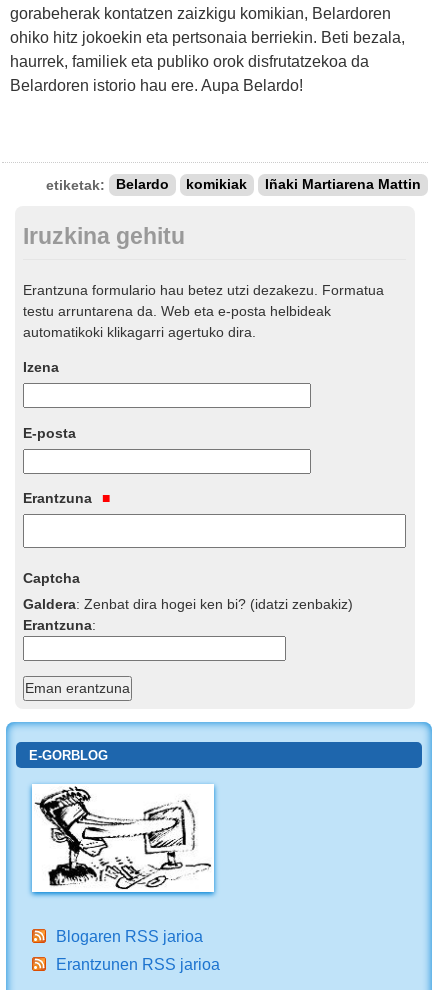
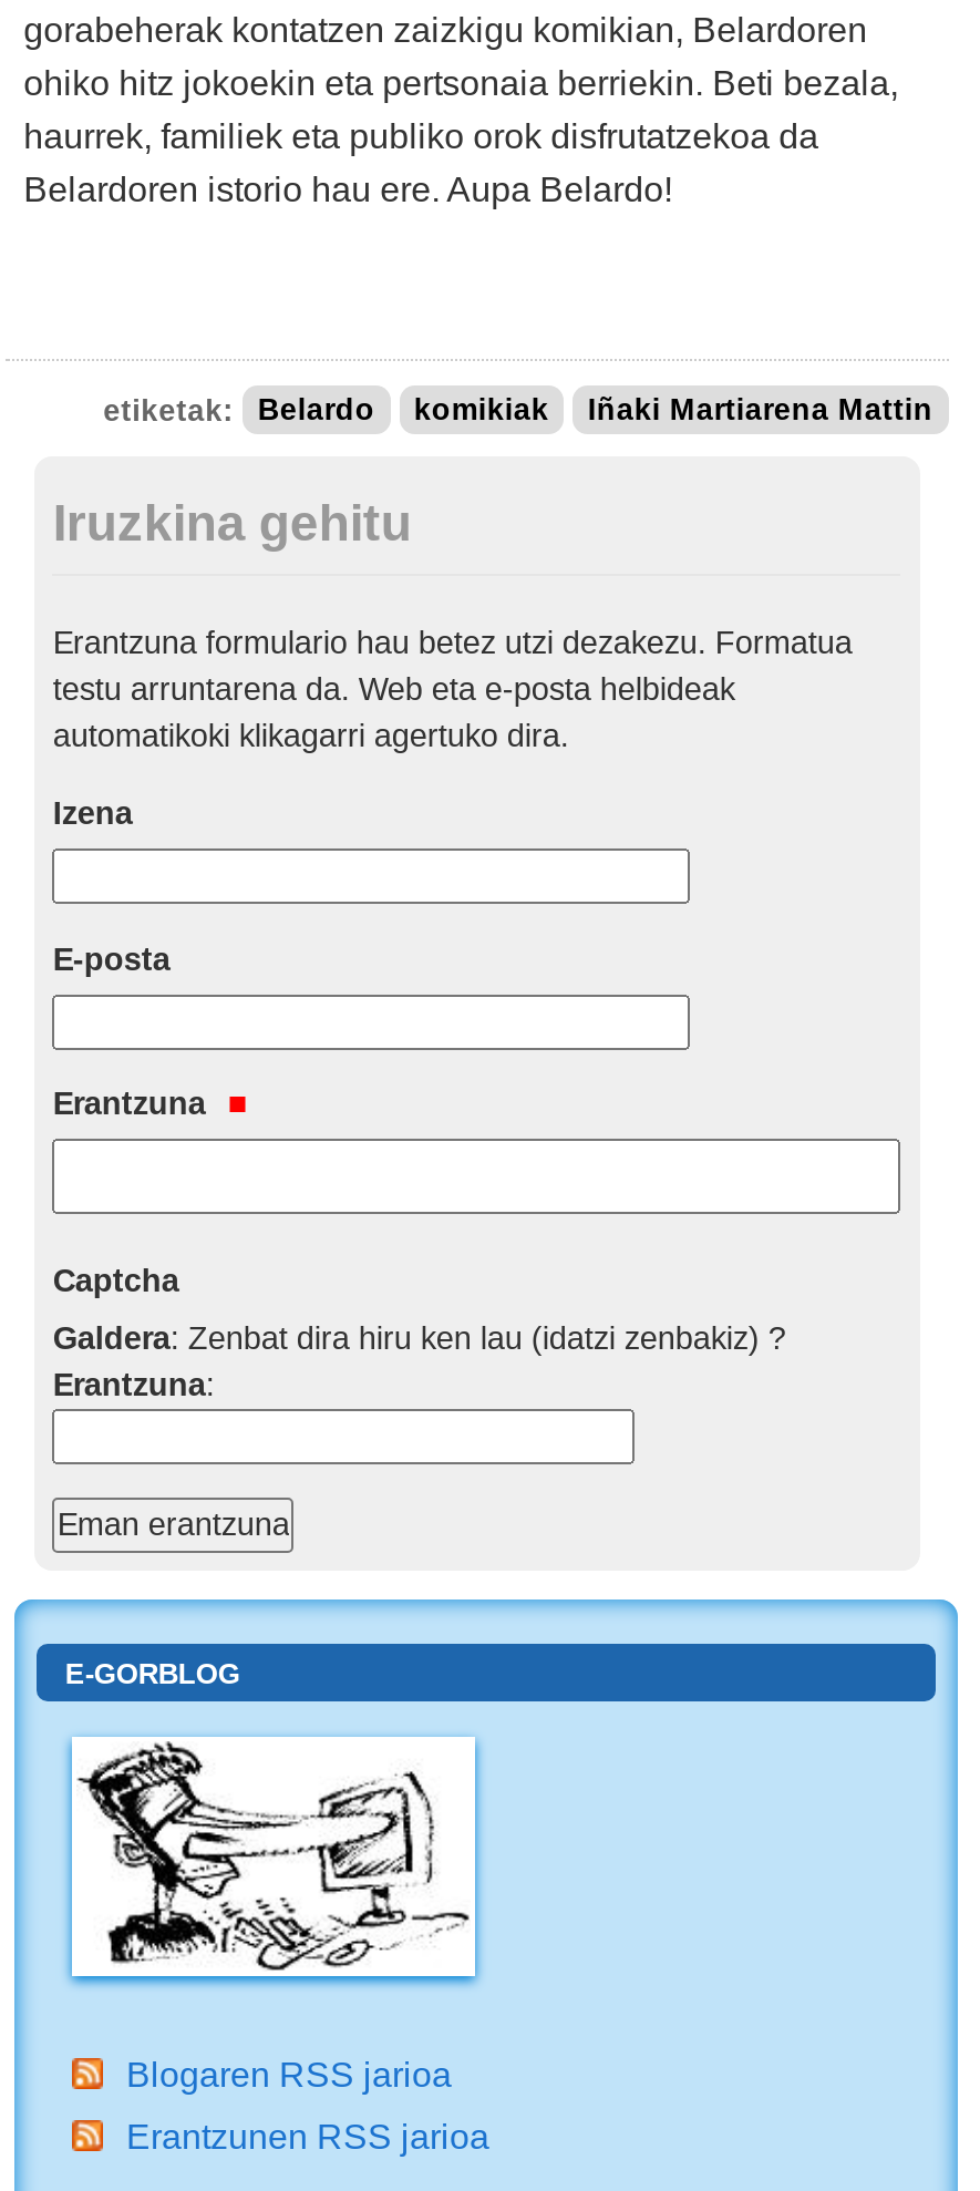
- Galdera: Zenbat dira hogei ken bi? (idatzi zenbakiz)
+ Galdera: Zenbat dira hiru ken lau (idatzi zenbakiz) ?
